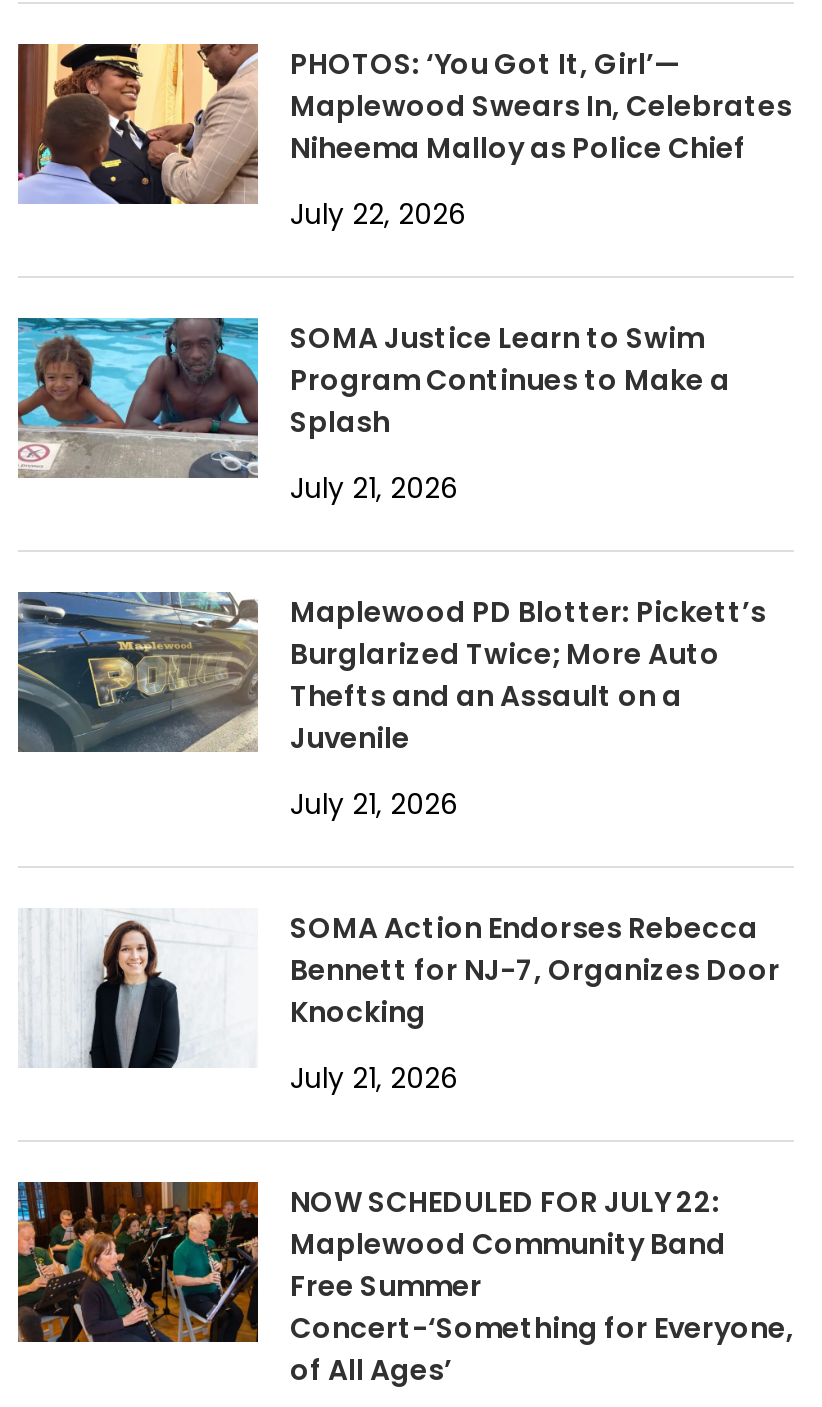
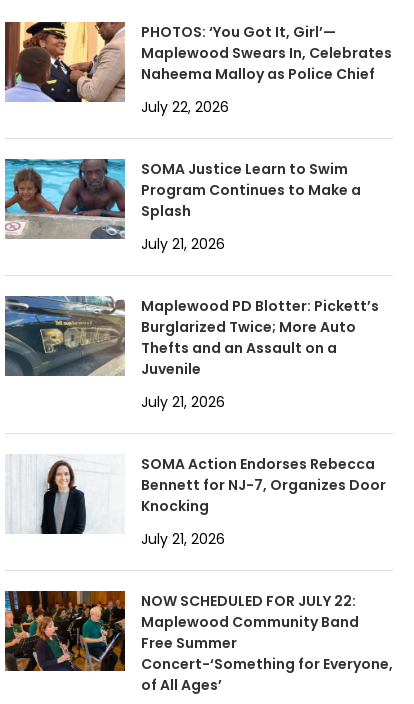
- Niheema Malloy as Police Chief
+ Naheema Malloy as Police Chief
